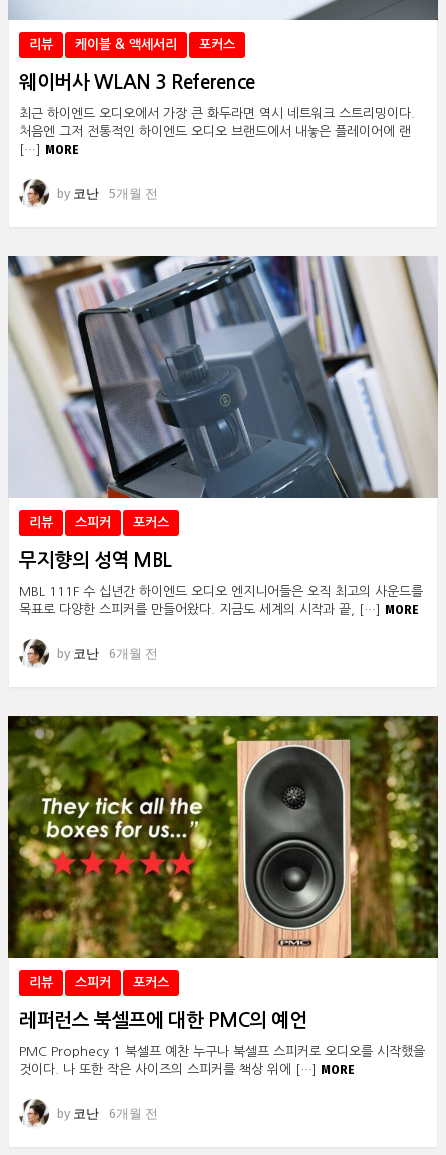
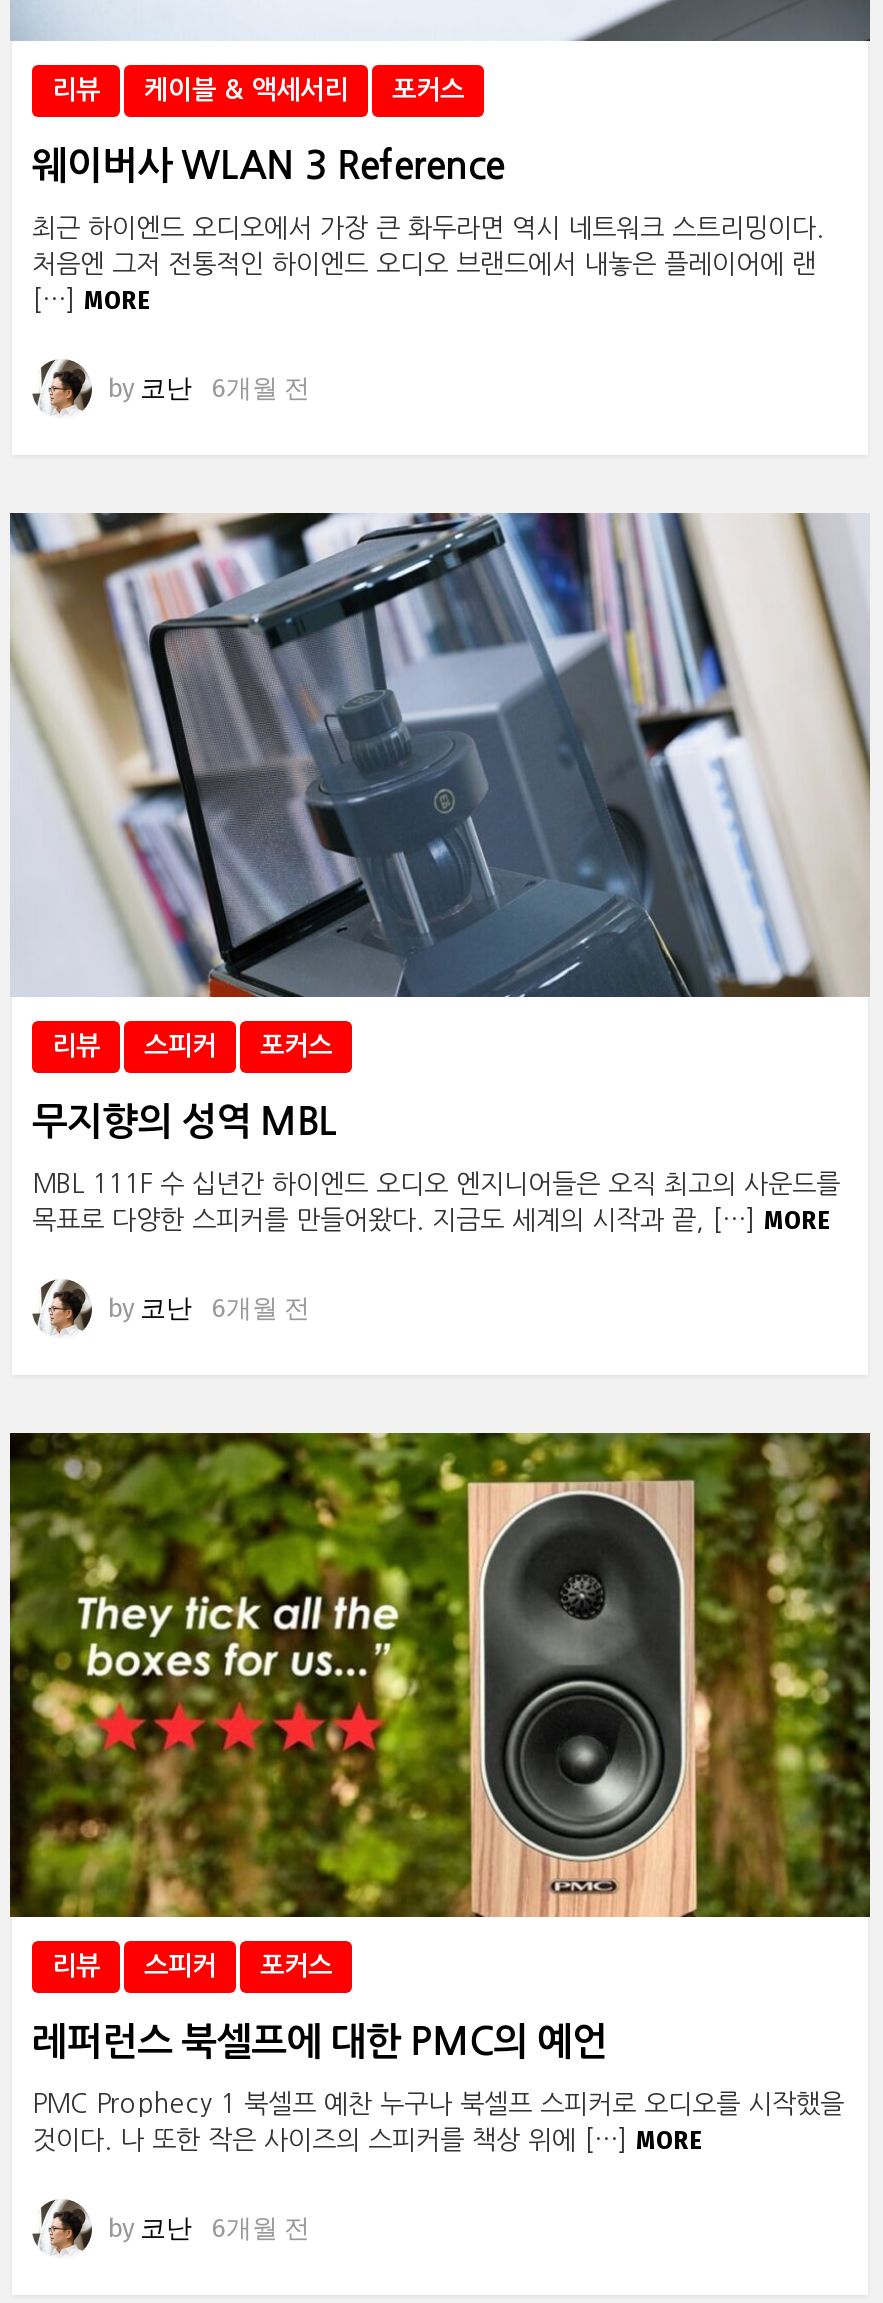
- by 코난 5개월 전
+ by 코난 6개월 전
